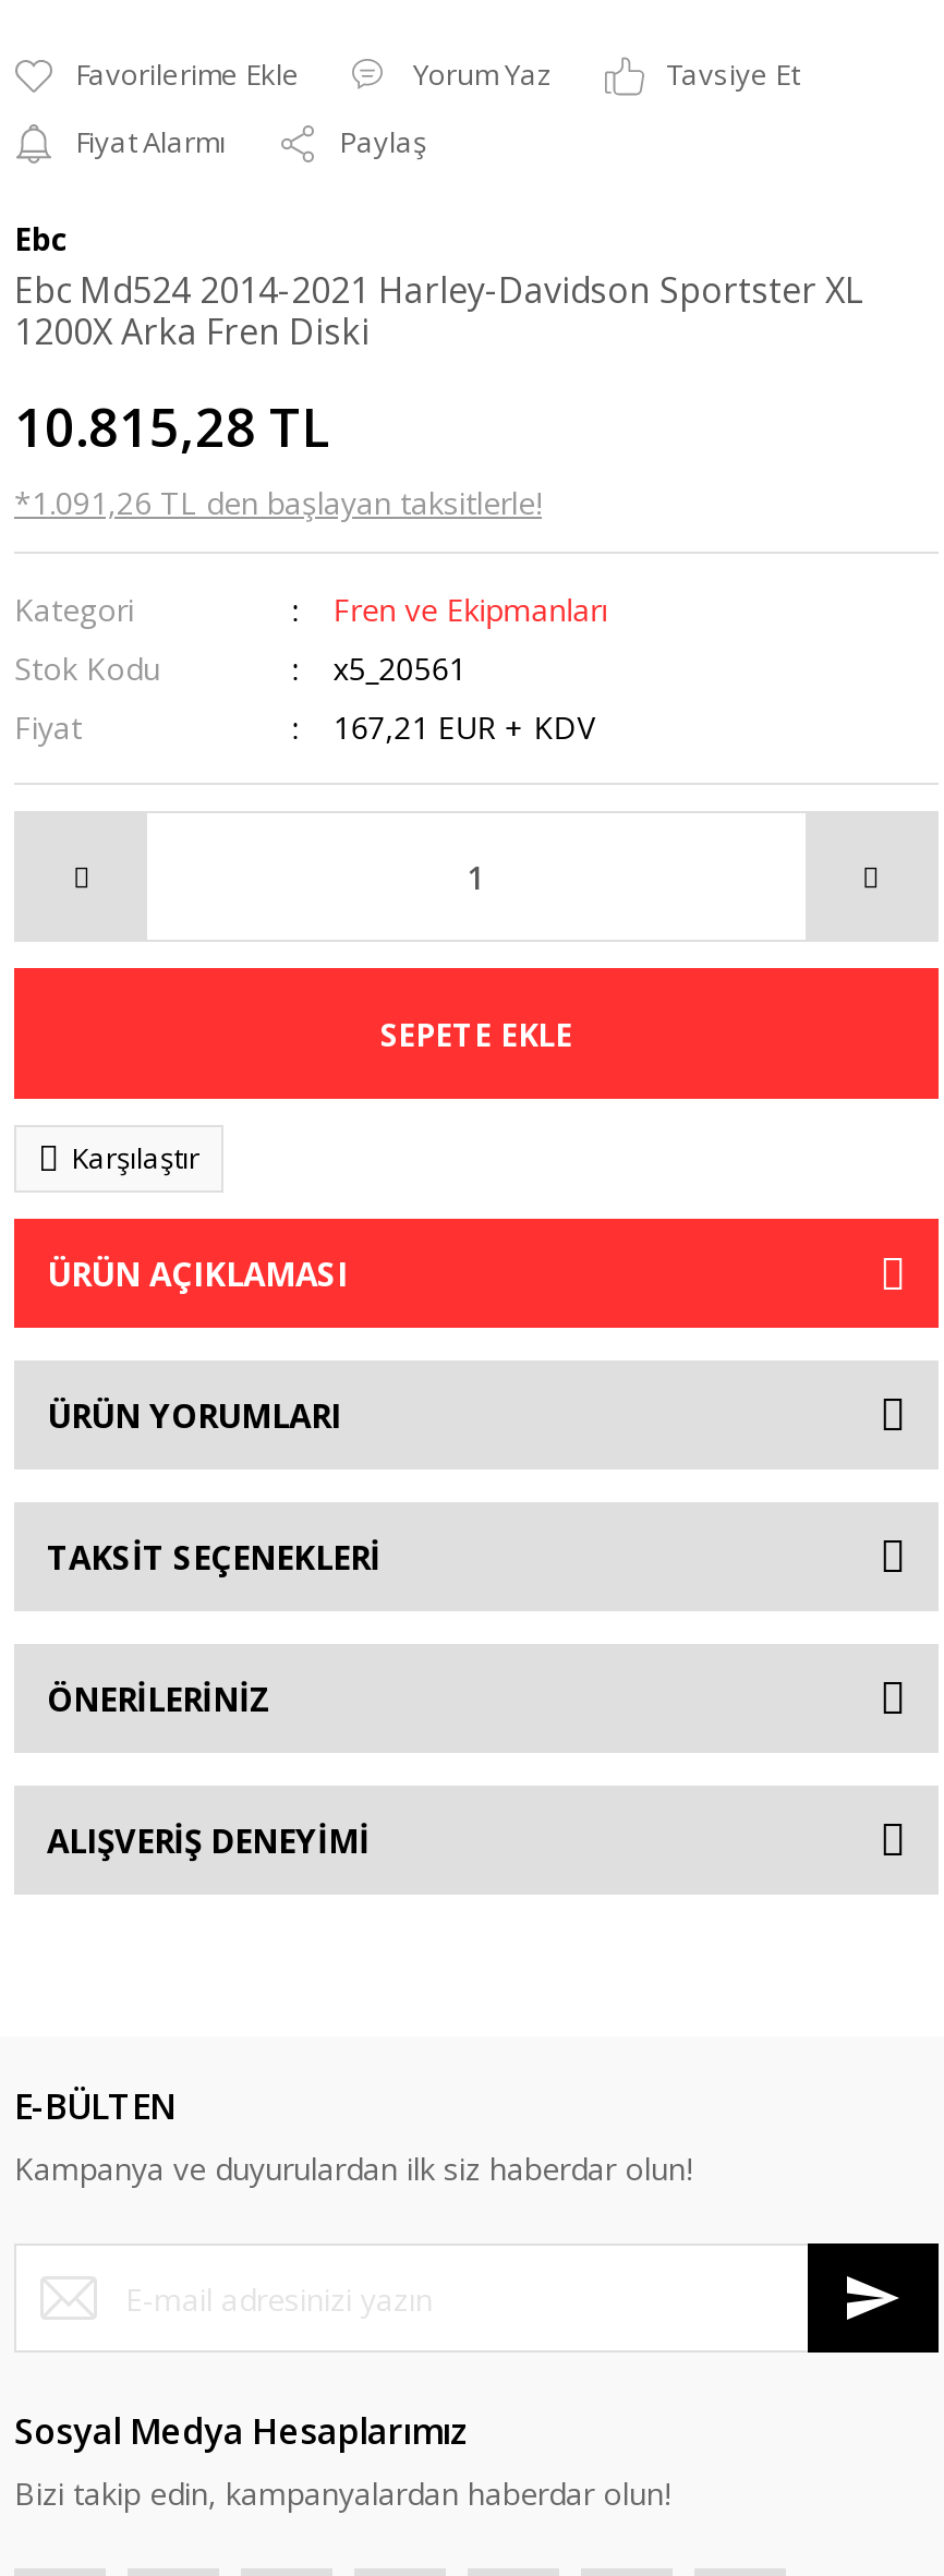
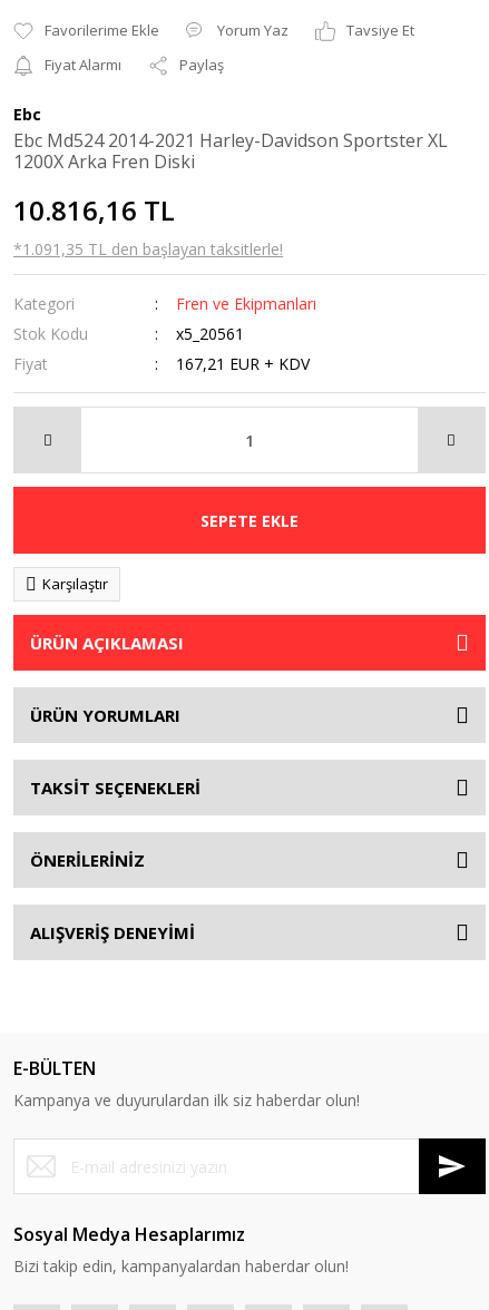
- 10.815,28 TL
+ 10.816,16 TL

- *1.091,26 TL den başlayan taksitlerle!
+ *1.091,35 TL den başlayan taksitlerle!
